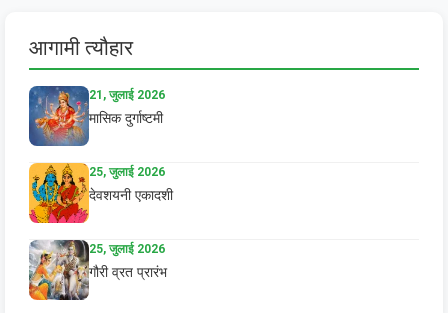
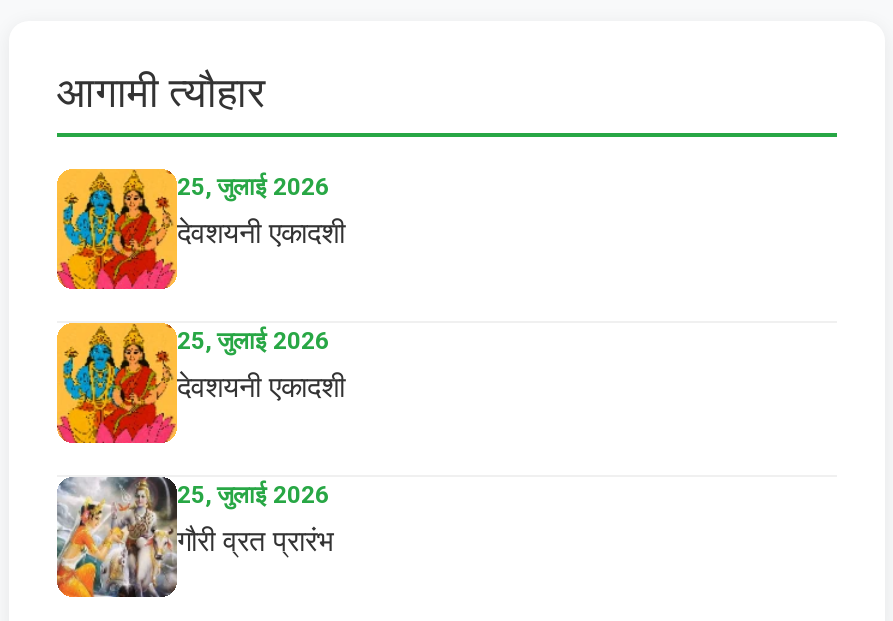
- [image]
- 21, जुलाई 2026
+ [image]
+ 25, जुलाई 2026

- मासिक दुर्गाष्टमी
+ देवशयनी एकादशी
